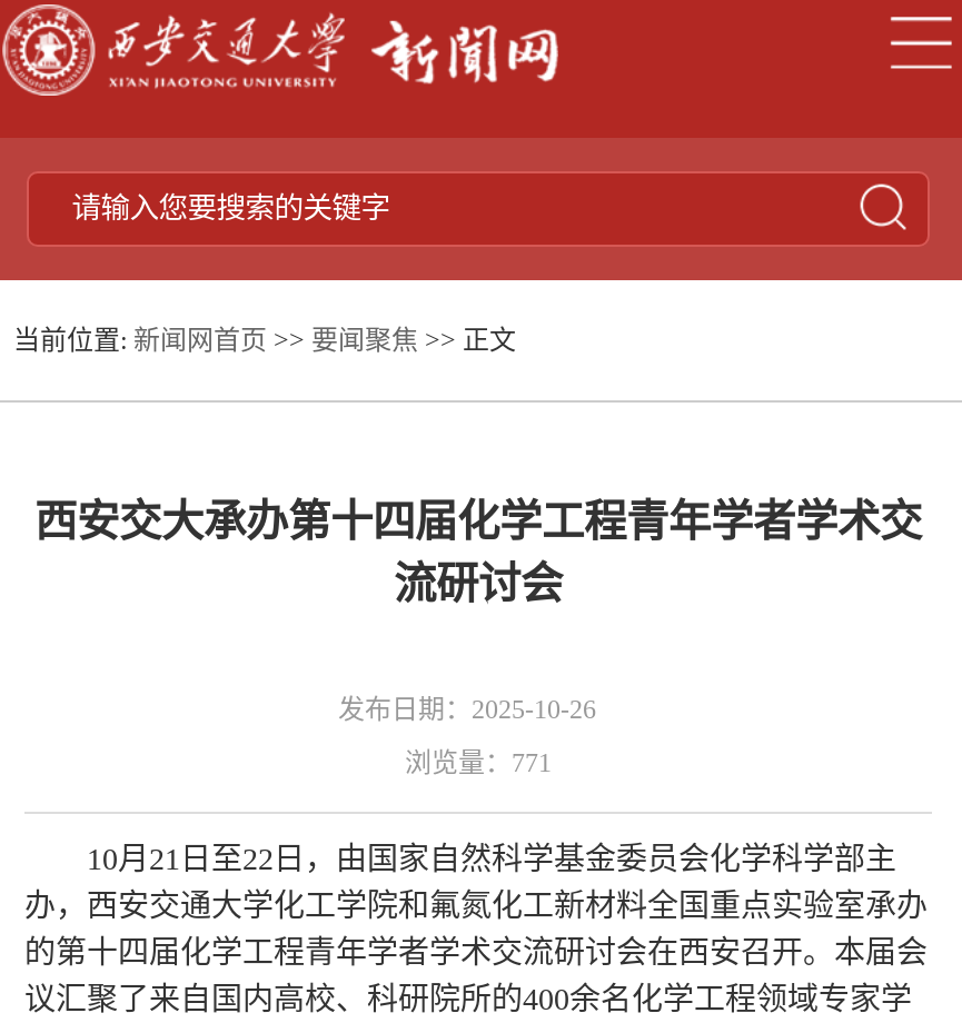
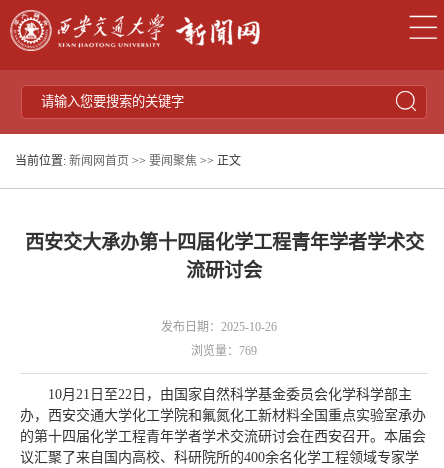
- 浏览量：771
+ 浏览量：769
